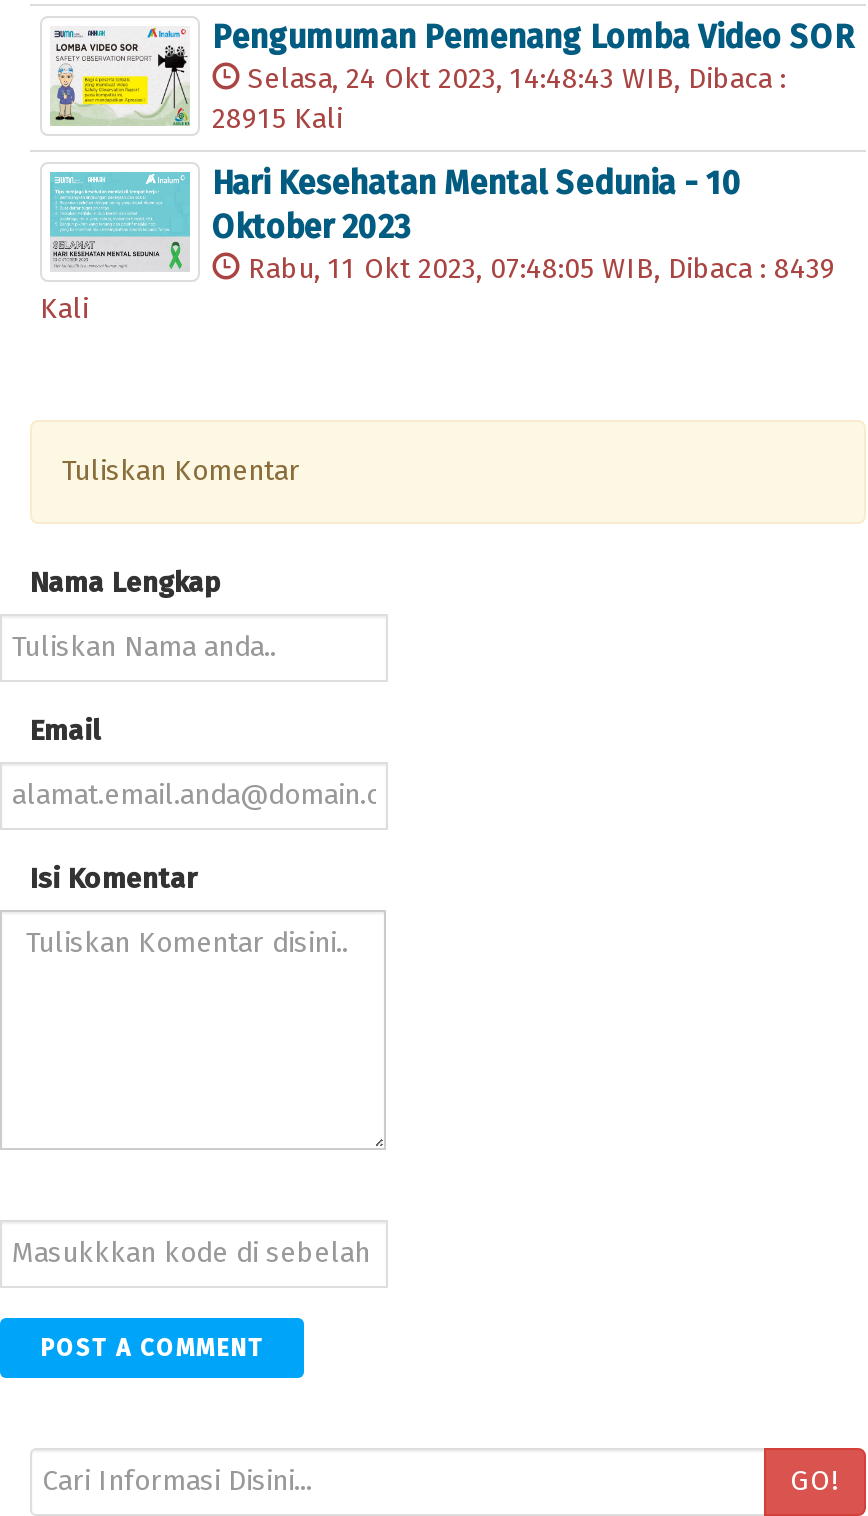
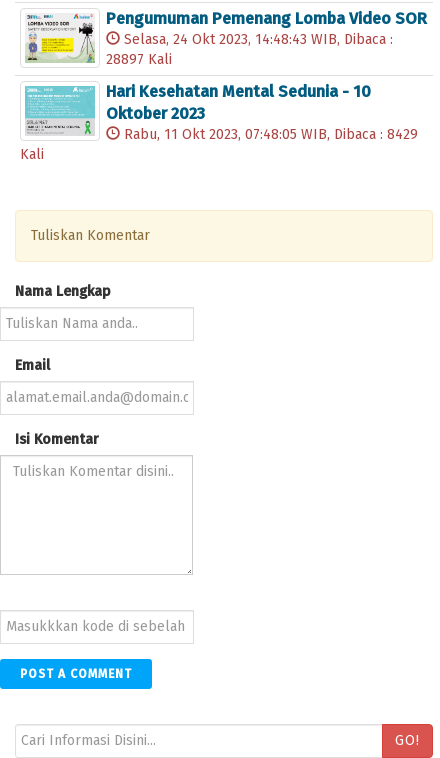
- 28915 Kali
+ 28897 Kali

- Rabu, 11 Okt 2023, 07:48:05 WIB, Dibaca : 8439
+ Rabu, 11 Okt 2023, 07:48:05 WIB, Dibaca : 8429
